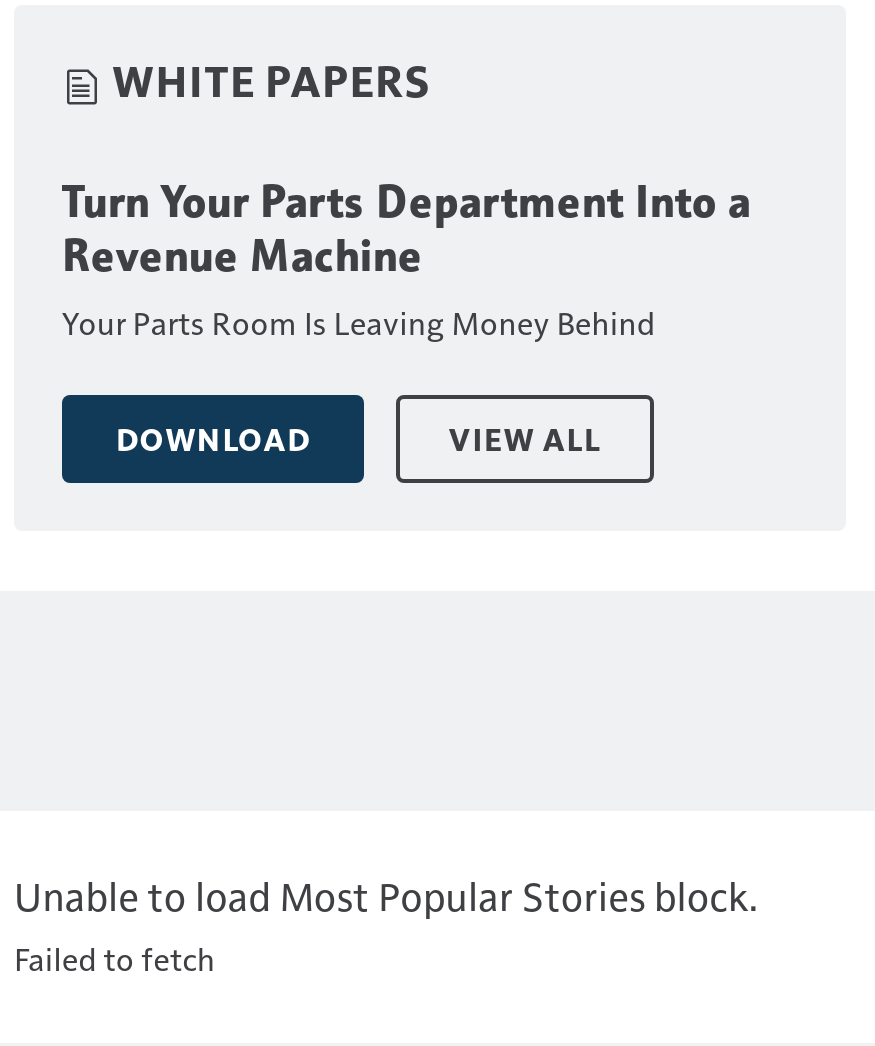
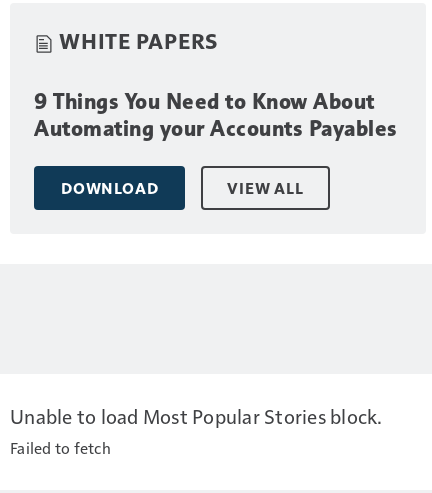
- Turn Your Parts Department Into a
- Revenue Machine
- Your Parts Room Is Leaving Money Behind
+ 9 Things You Need to Know About
+ Automating your Accounts Payables
